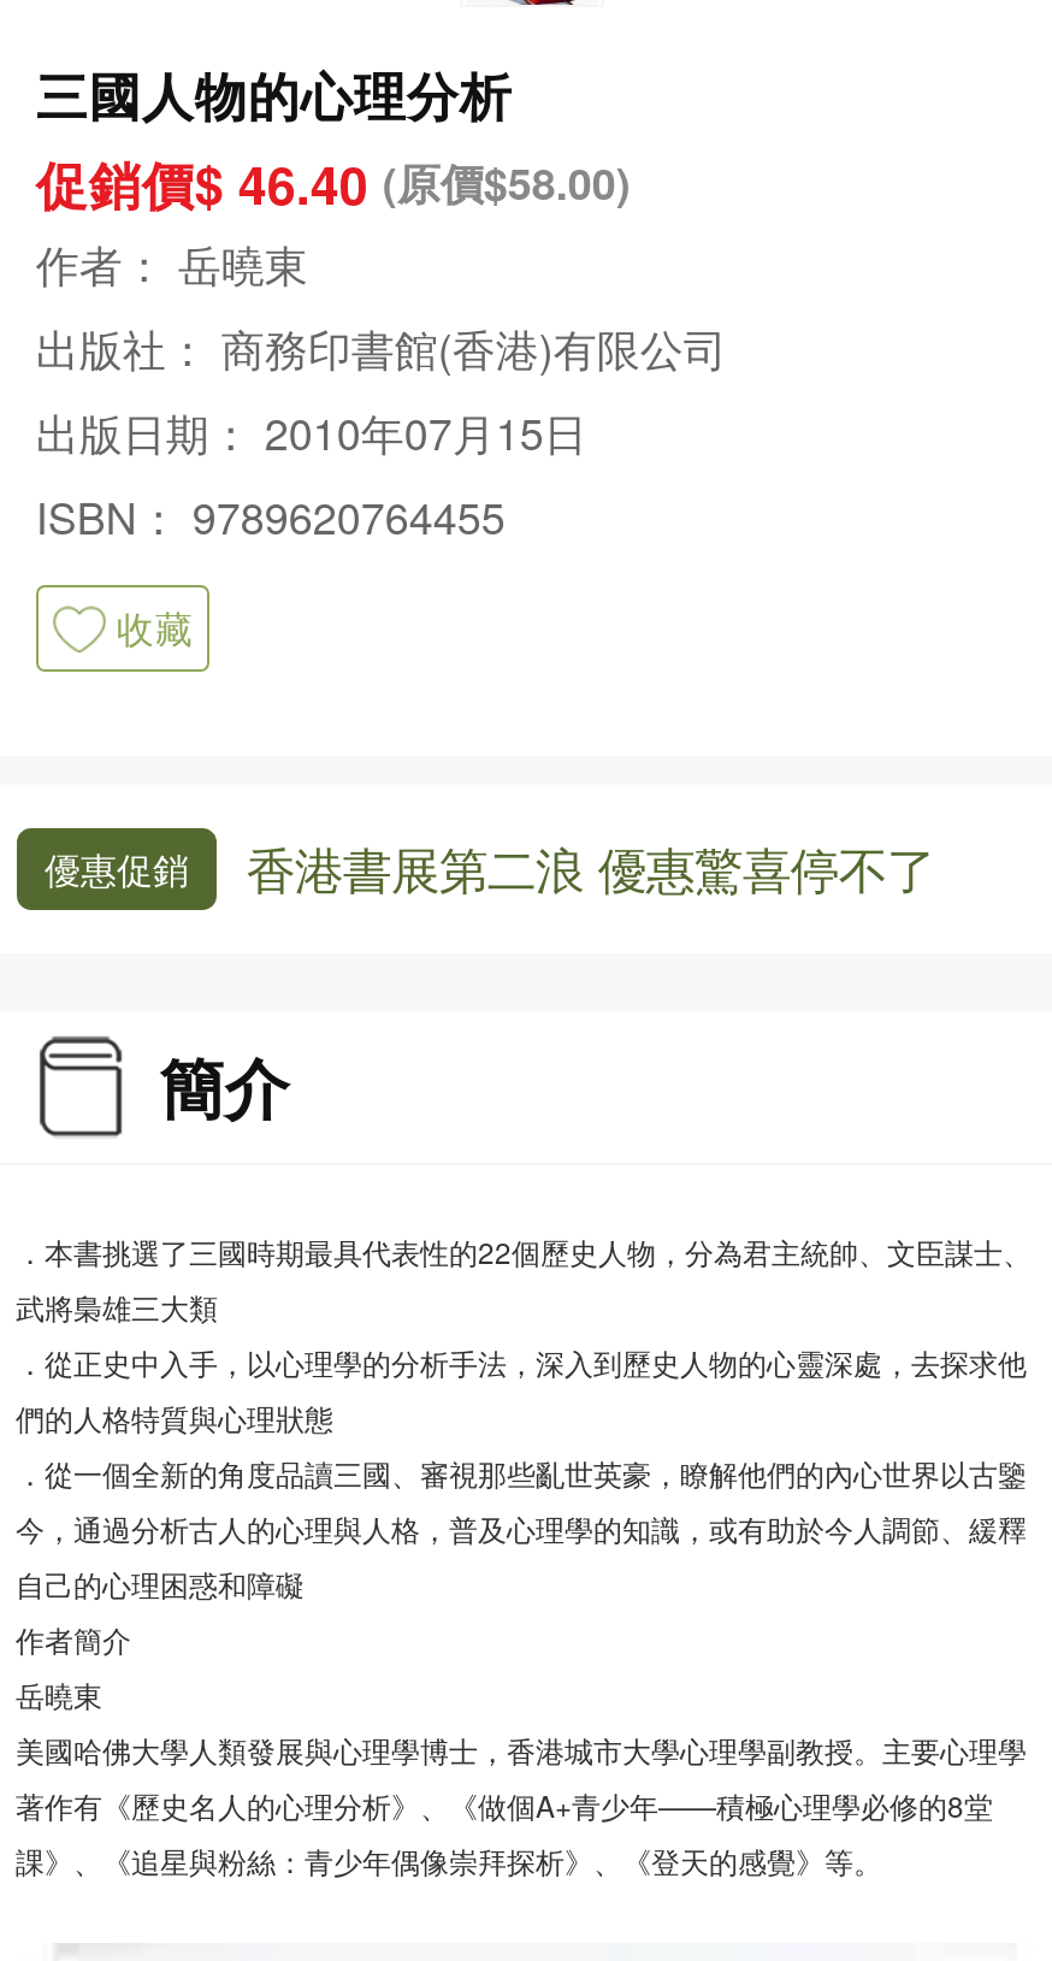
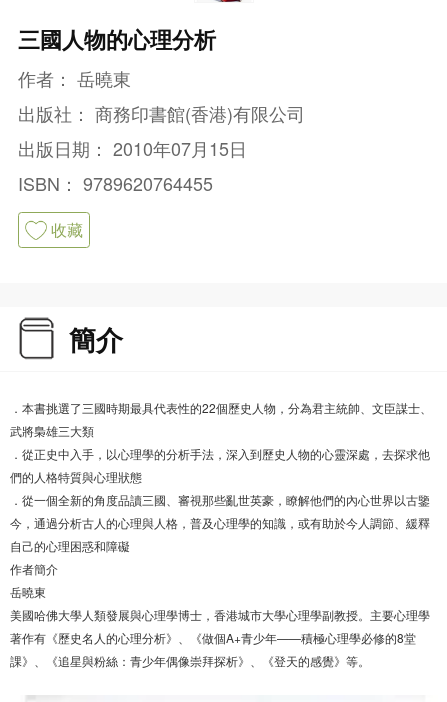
- 促銷價$ 46.40 (原價$58.00)

- 優惠促銷
- 香港書展第二浪 優惠驚喜停不了
